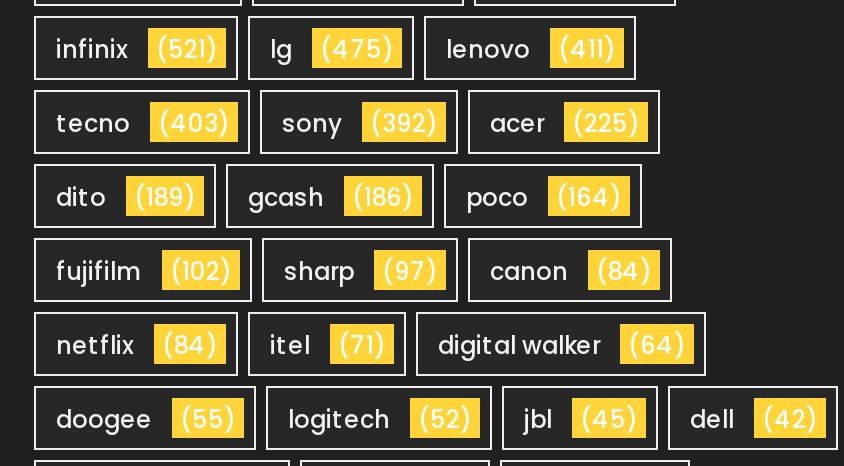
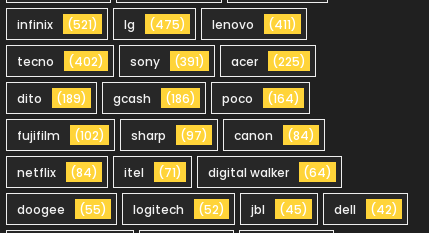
- (403)
+ (402)

- (392)
+ (391)
